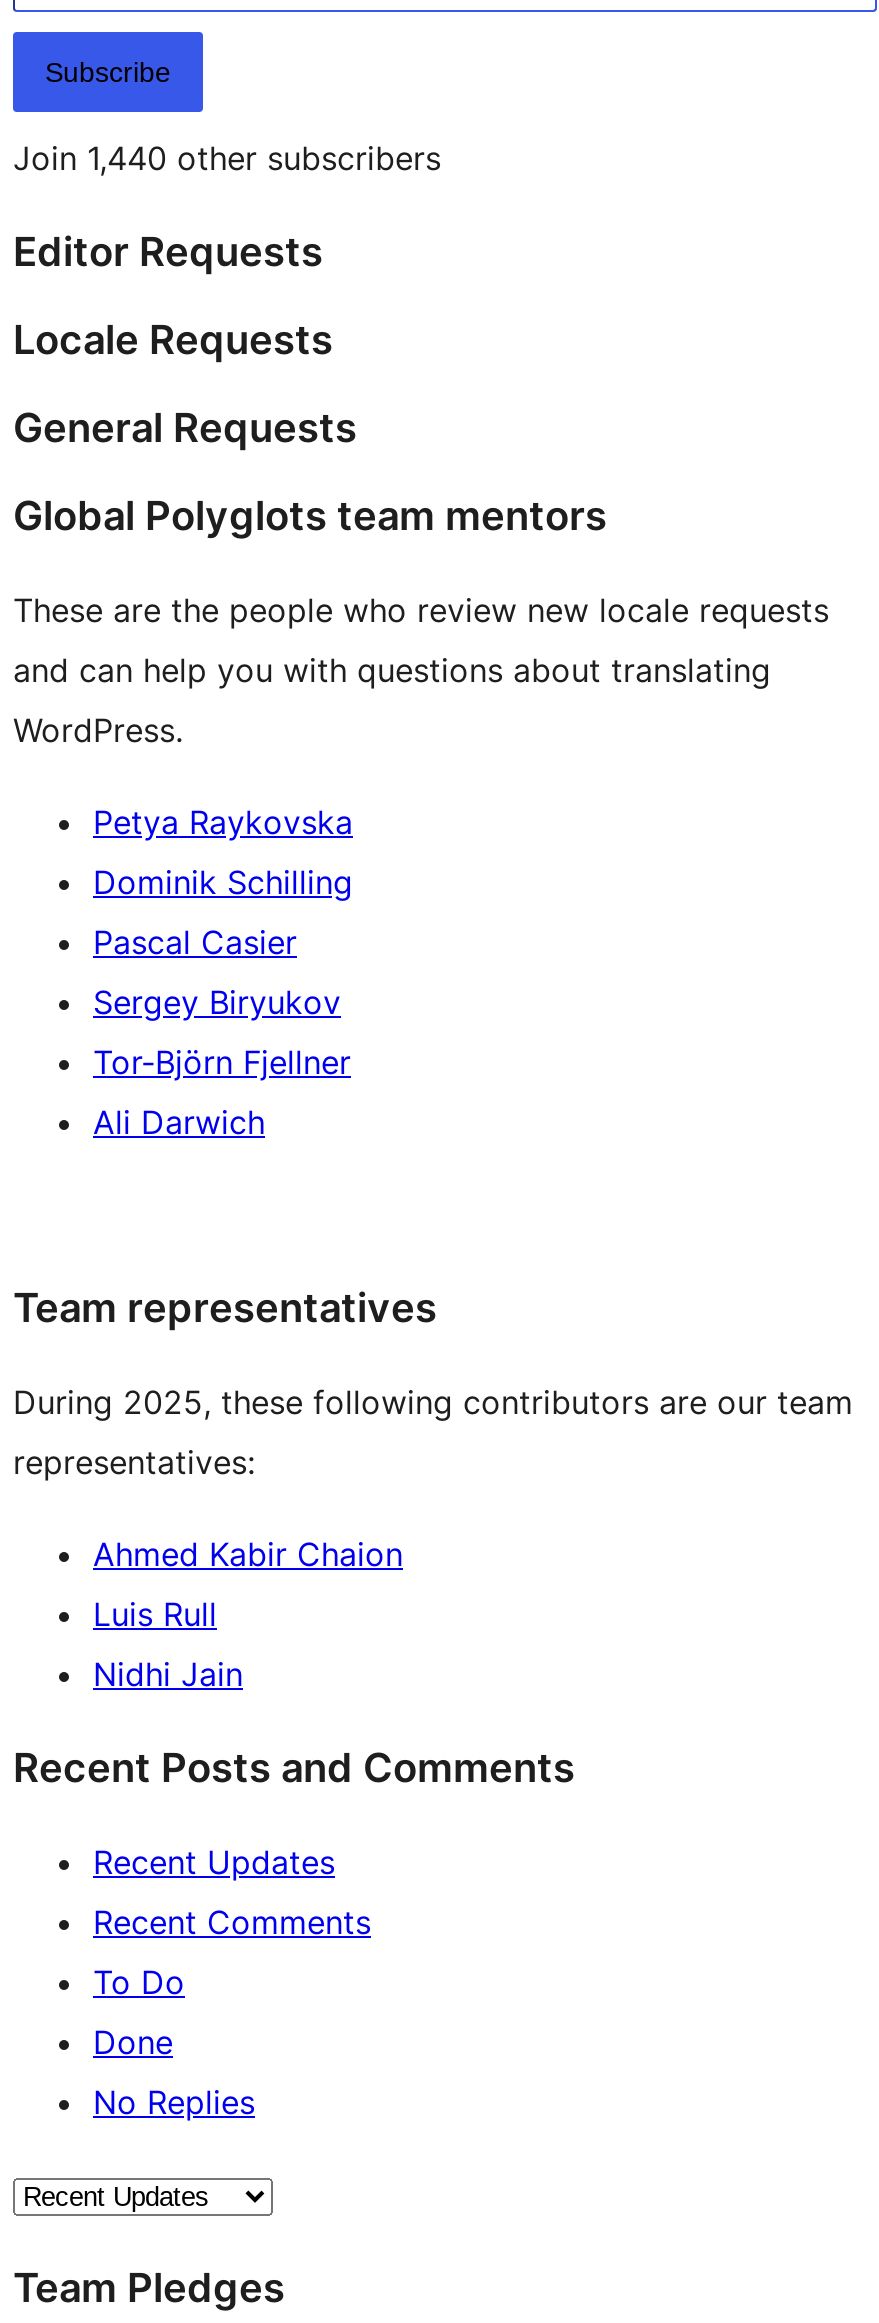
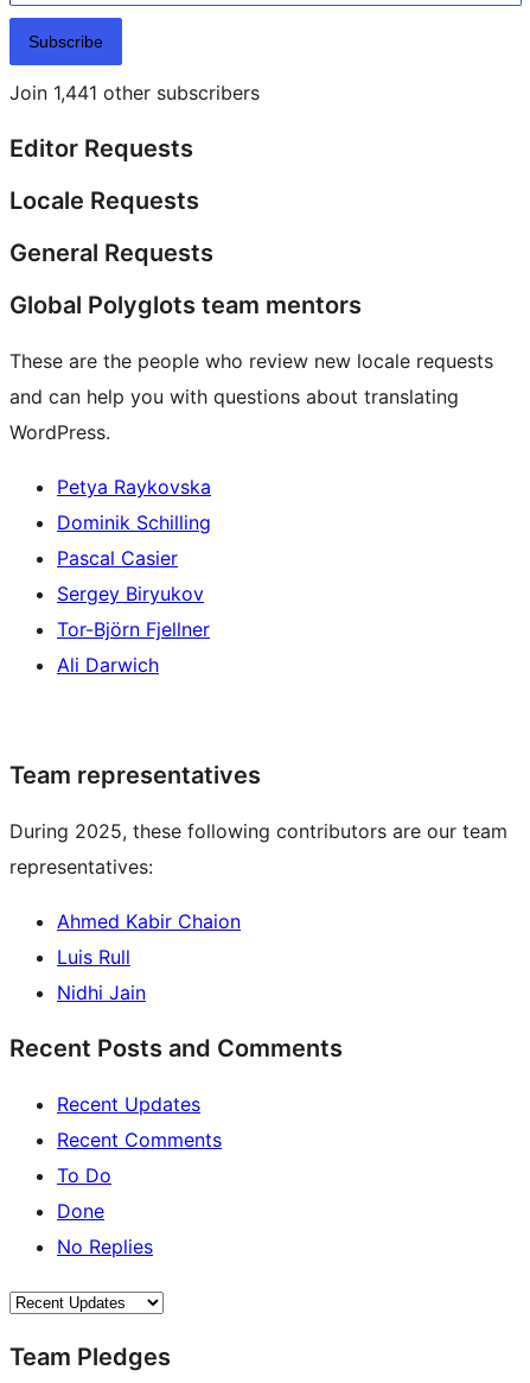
- Join 1,440 other subscribers
+ Join 1,441 other subscribers
